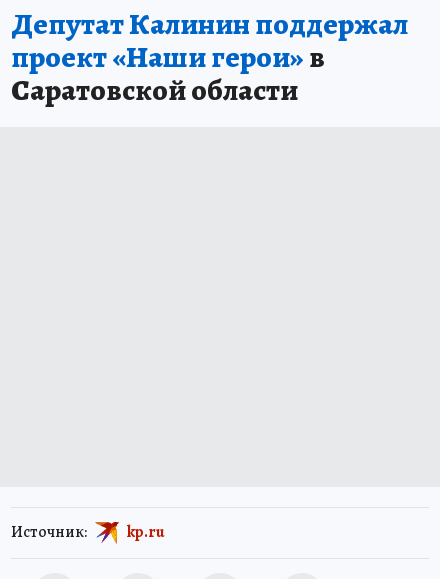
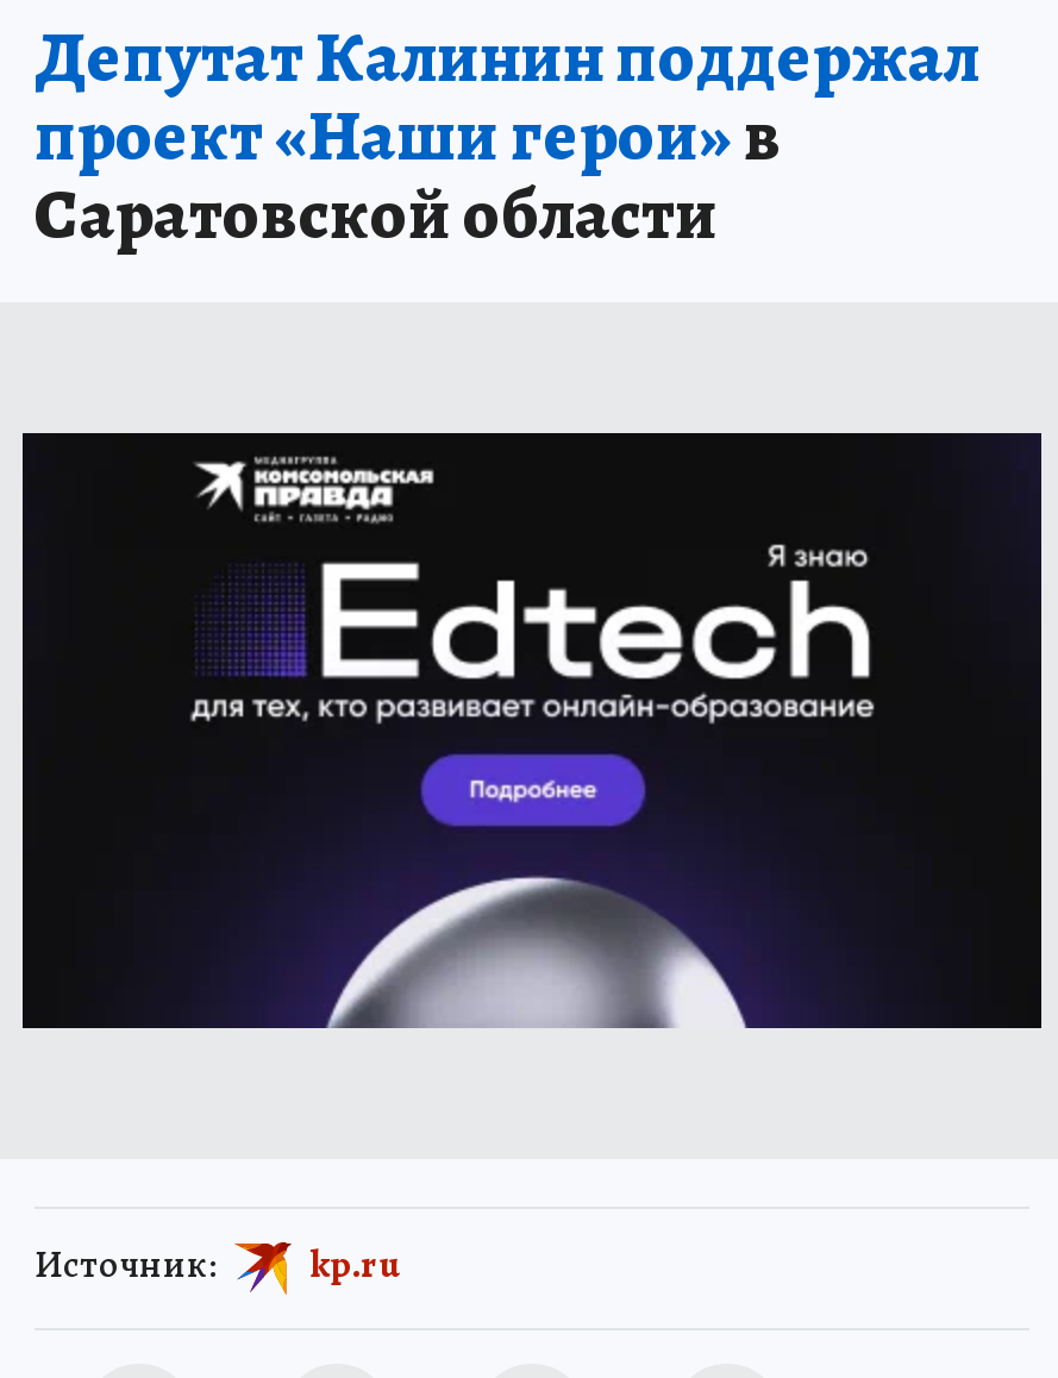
+ [image]
